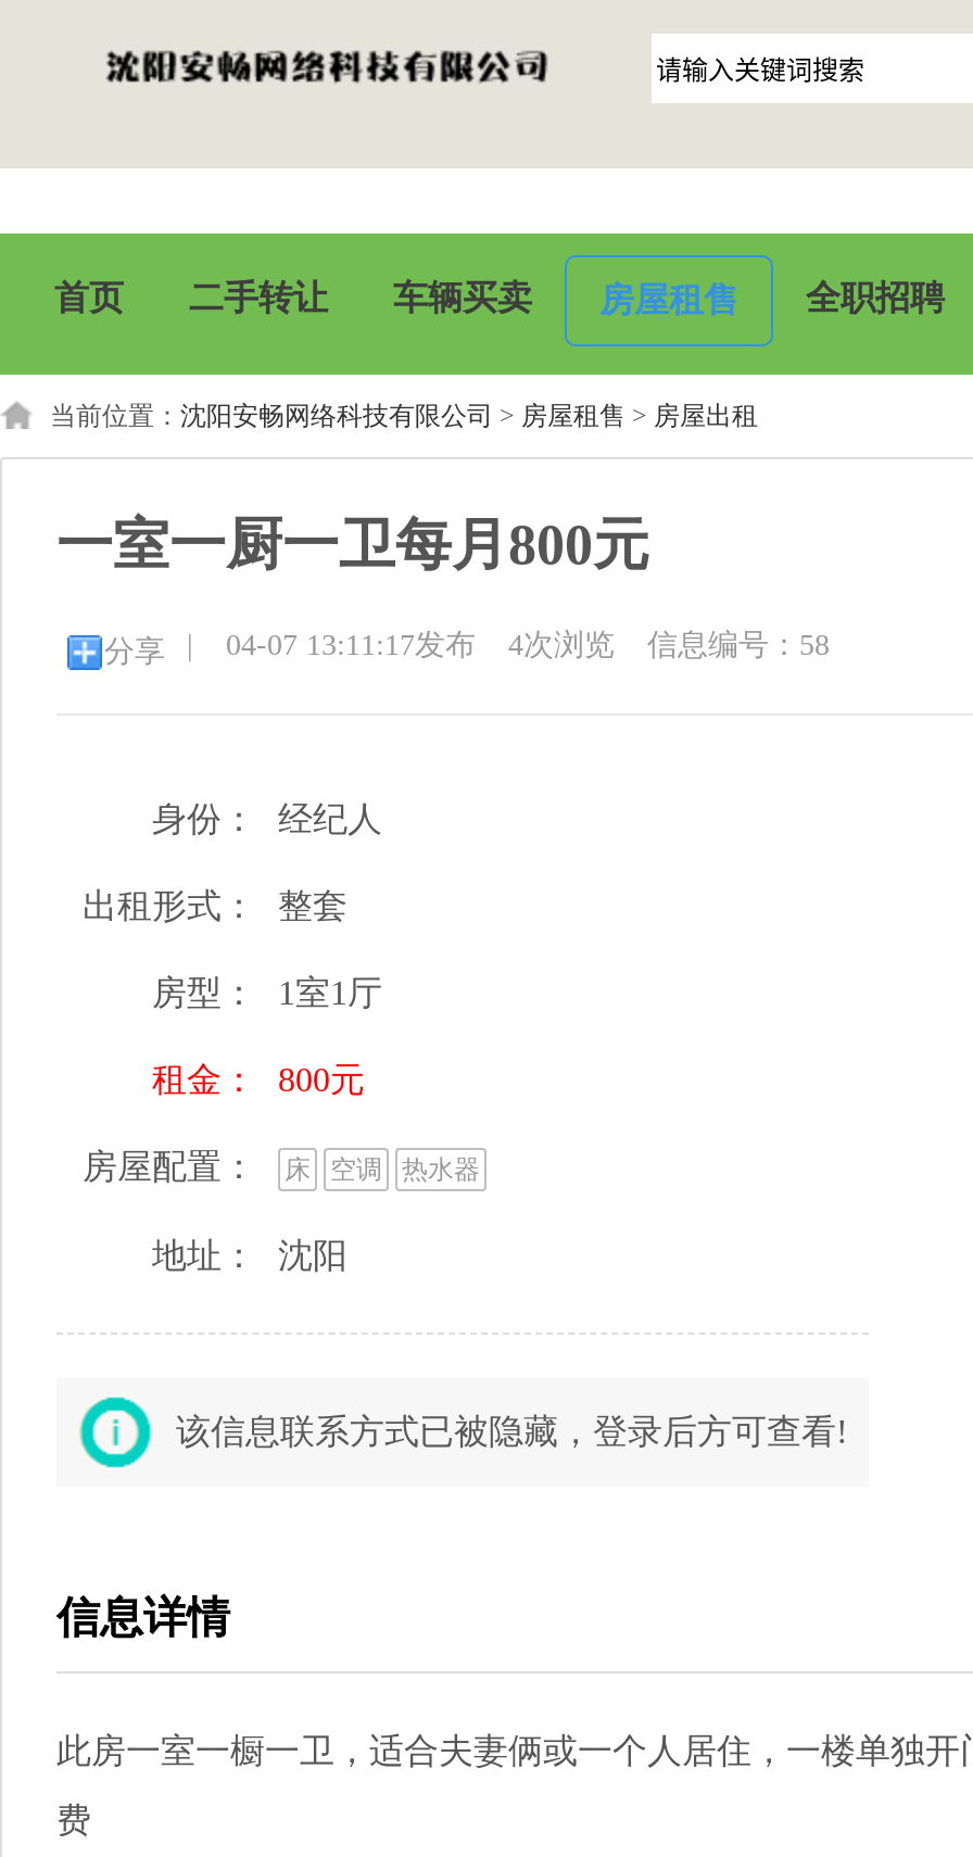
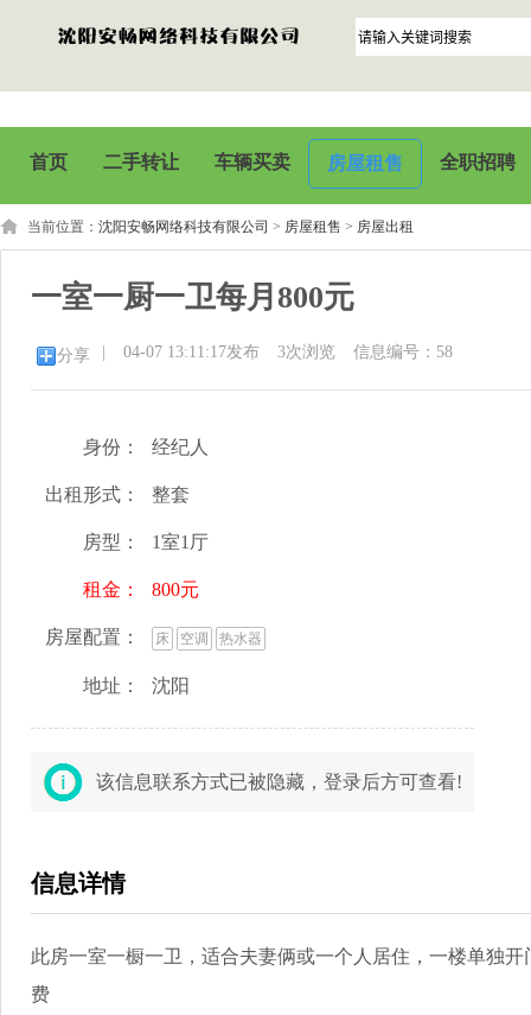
- 4次浏览
+ 3次浏览
